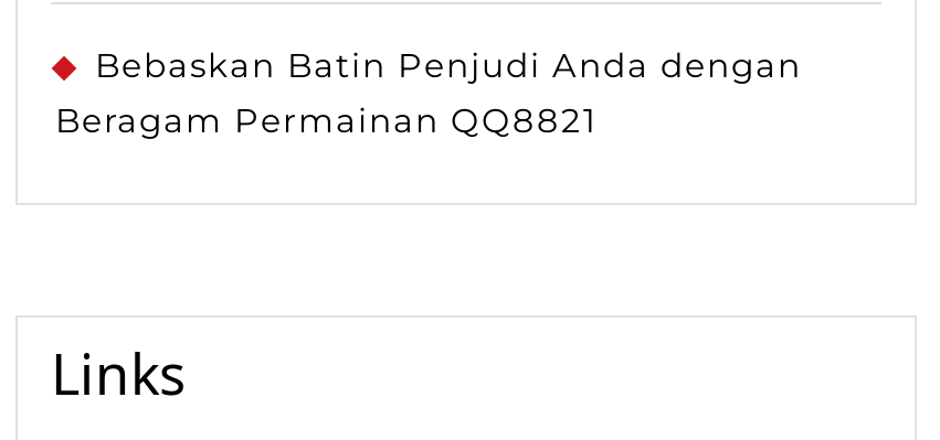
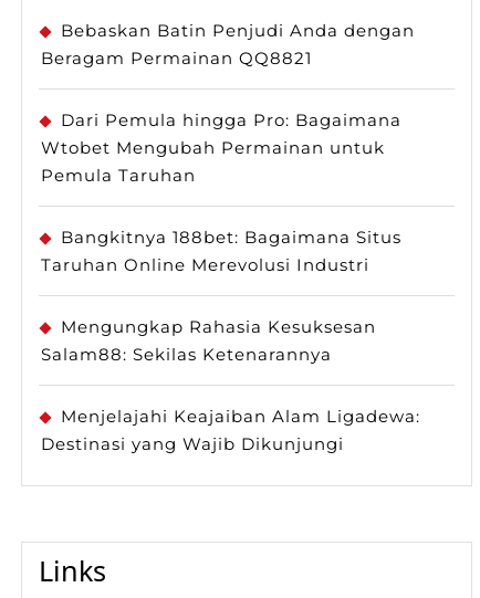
+ Dari Pemula hingga Pro: Bagaimana
+ Wtobet Mengubah Permainan untuk
+ Pemula Taruhan
+ Bangkitnya 188bet: Bagaimana Situs
+ Taruhan Online Merevolusi Industri
+ Mengungkap Rahasia Kesuksesan
+ Salam88: Sekilas Ketenarannya
+ Menjelajahi Keajaiban Alam Ligadewa:
+ Destinasi yang Wajib Dikunjungi
